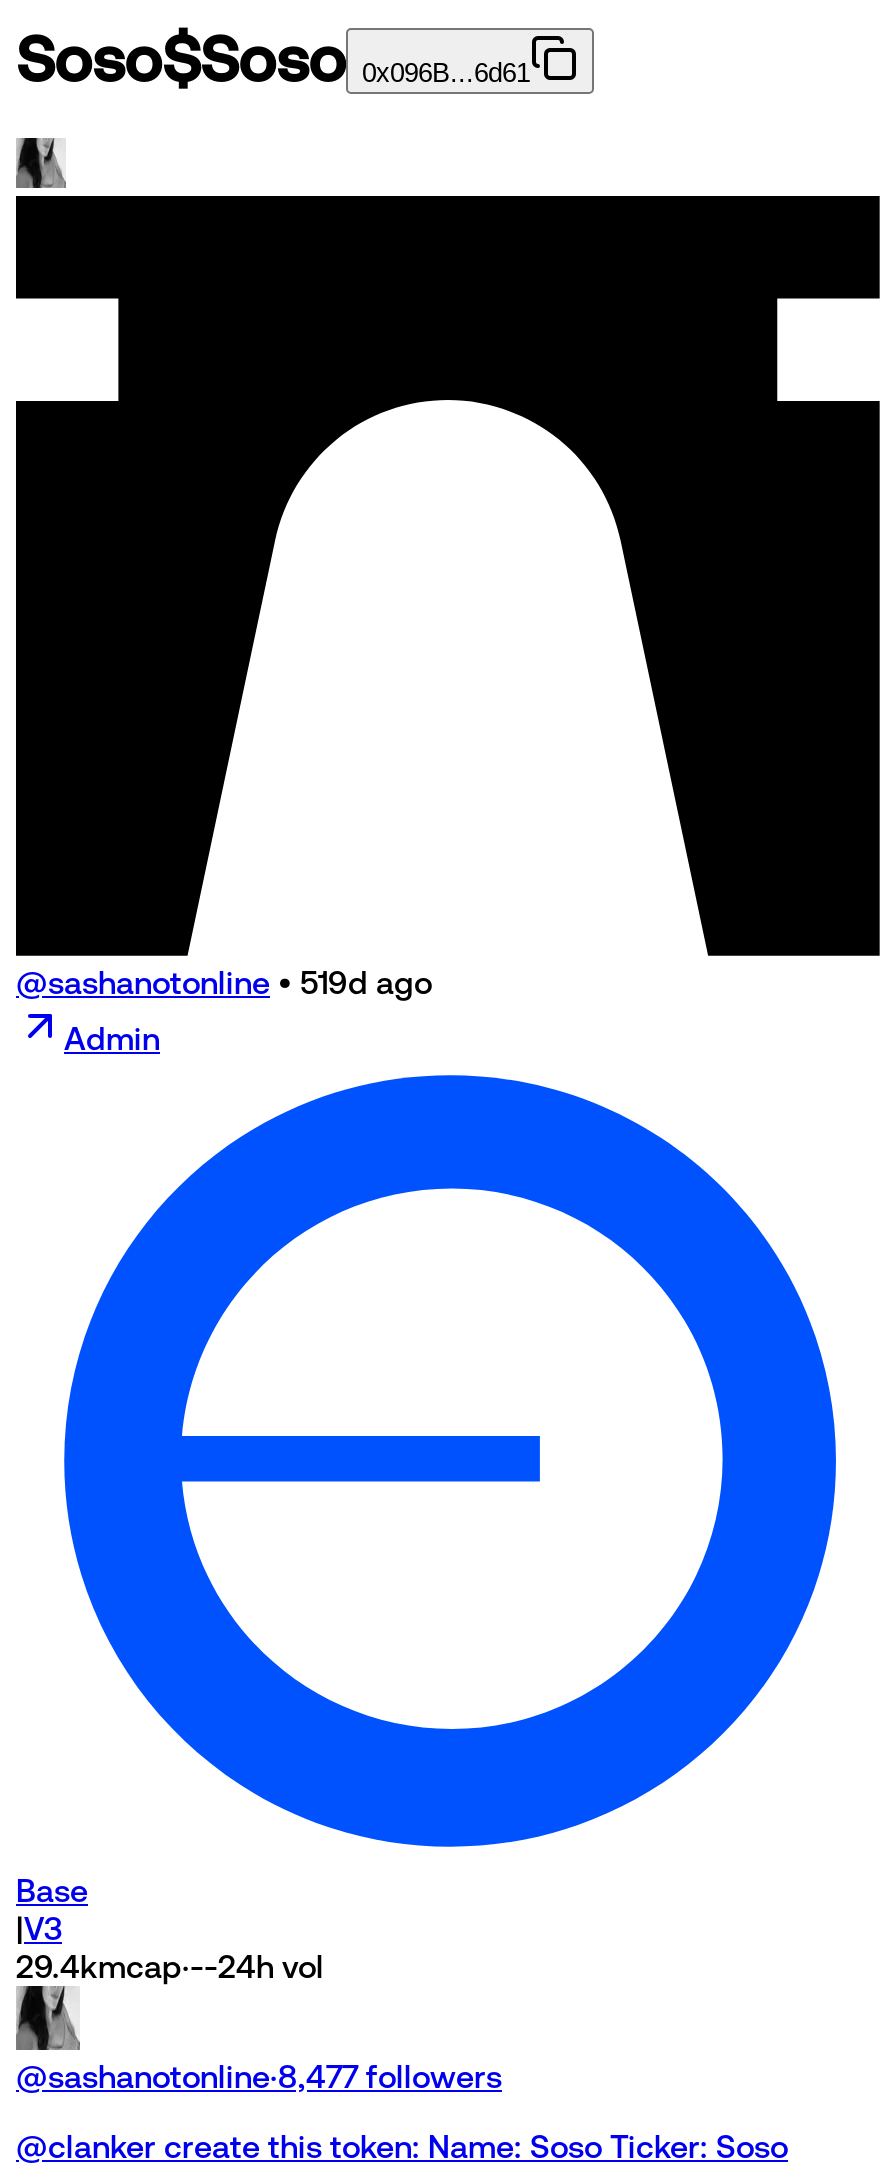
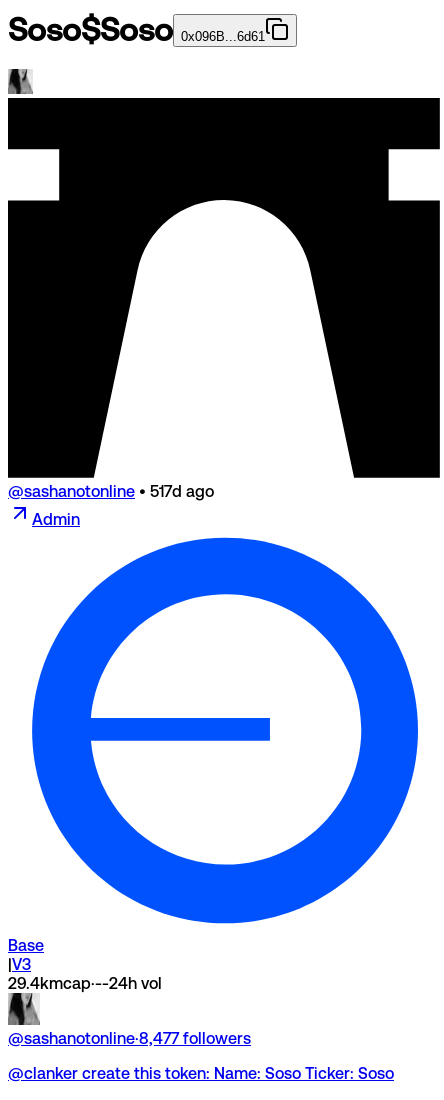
- @sashanotonline • 519d ago
+ @sashanotonline • 517d ago
